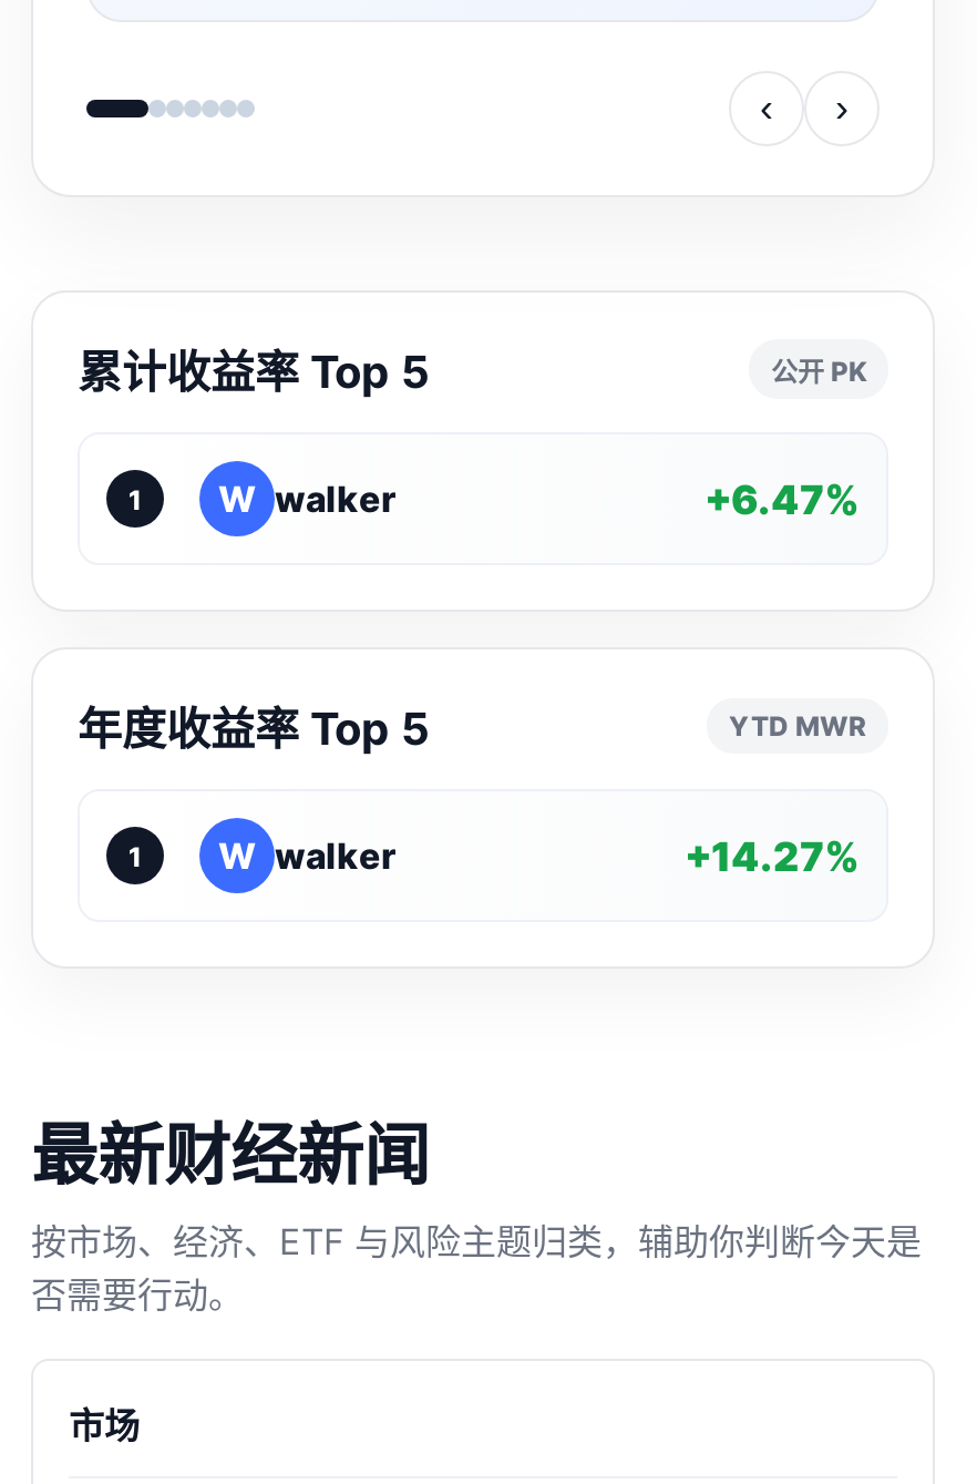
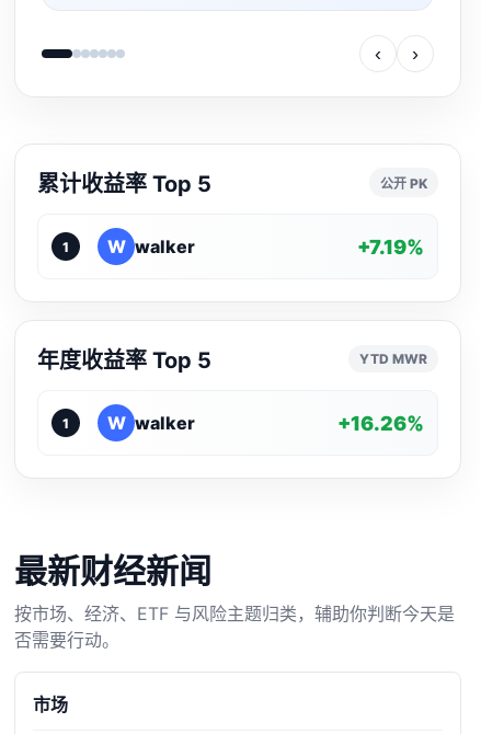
- +6.47%
+ +7.19%

- +14.27%
+ +16.26%
